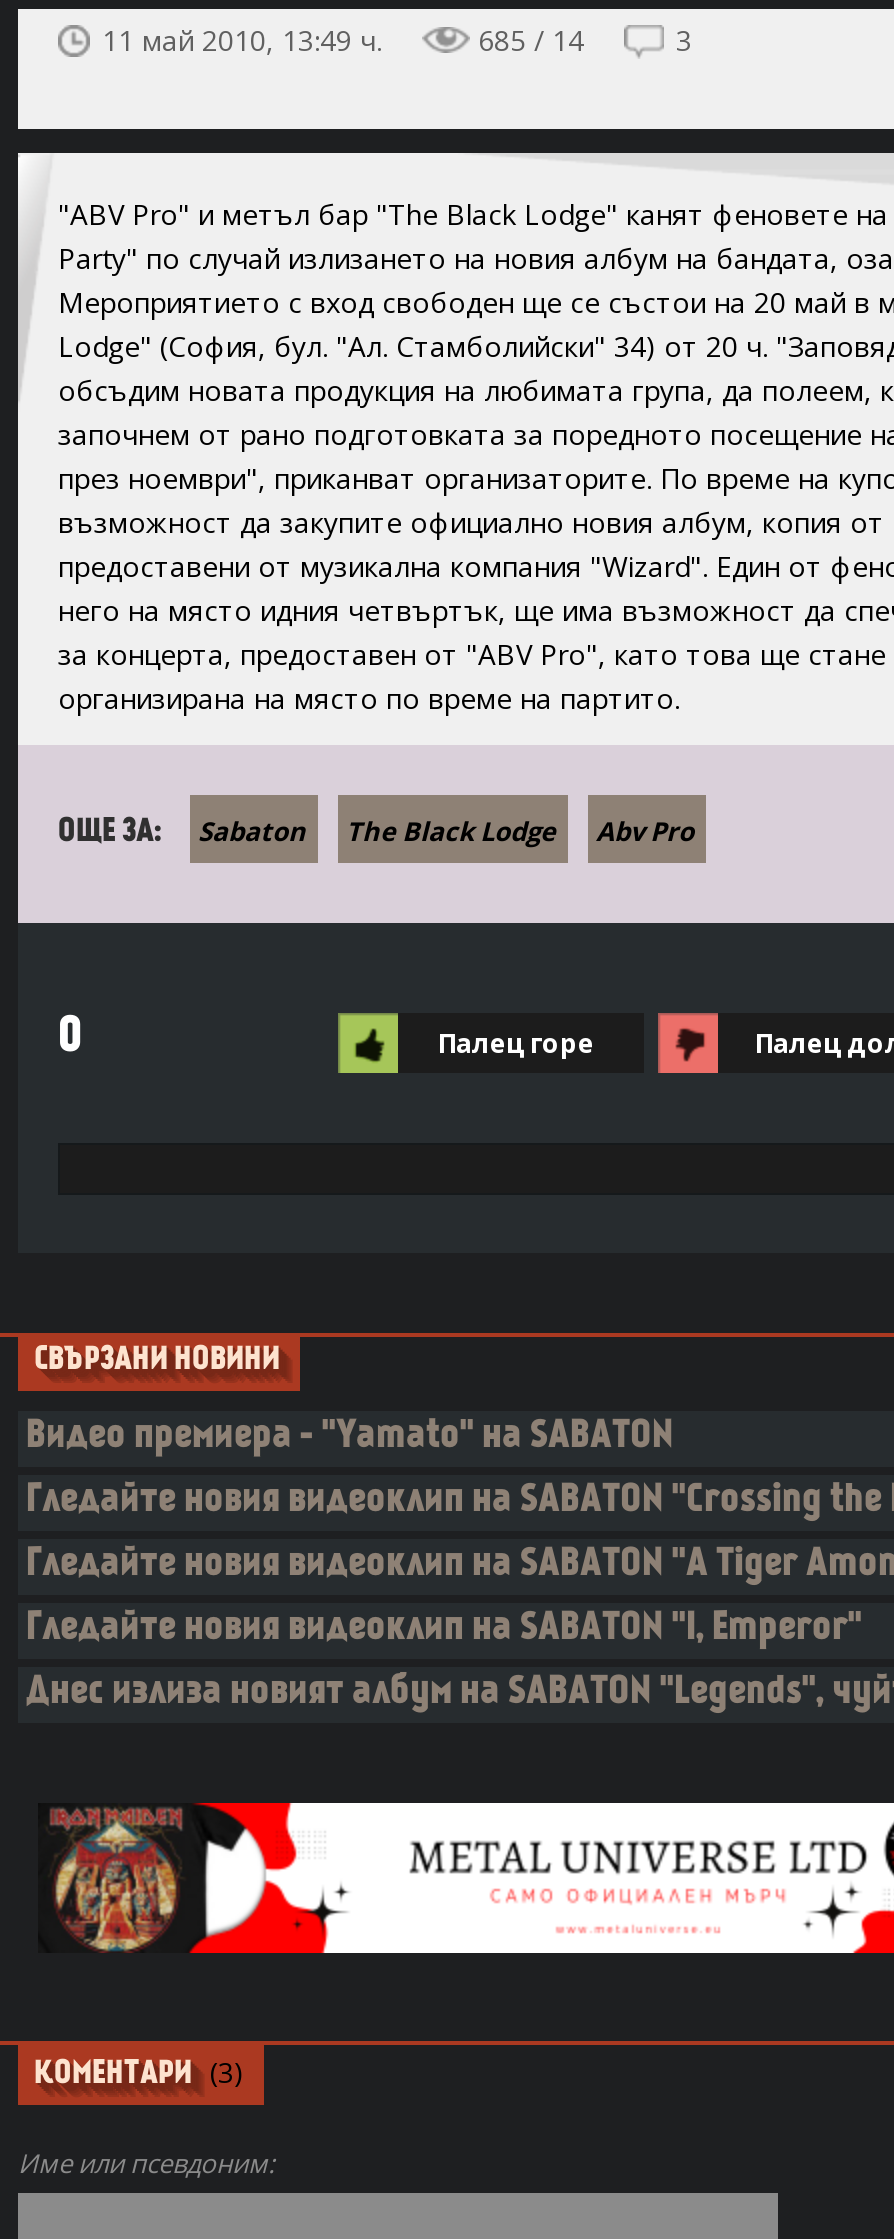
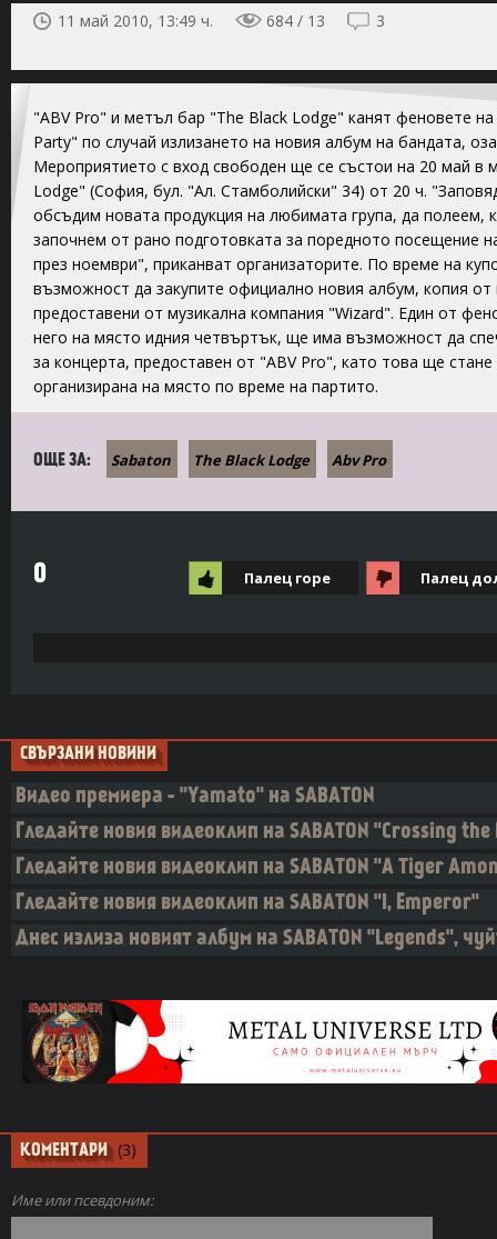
- 685 / 14
+ 684 / 13
